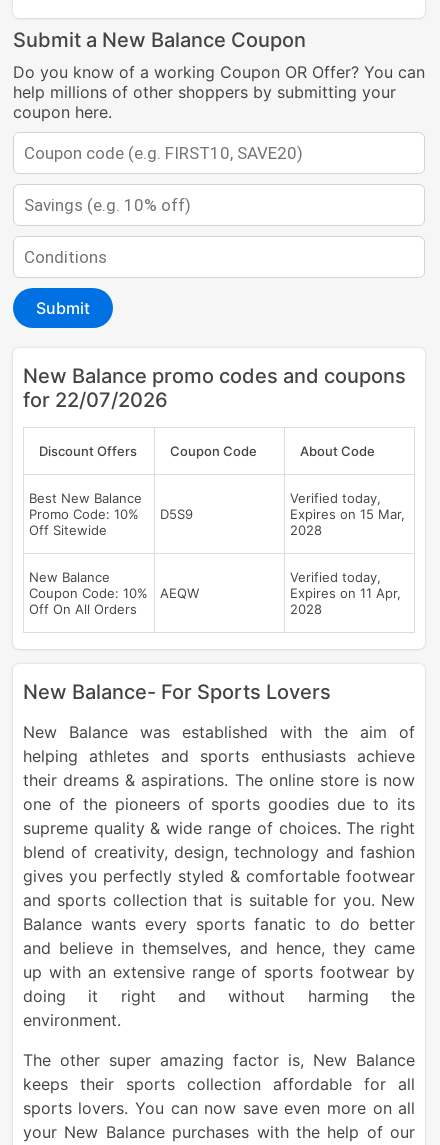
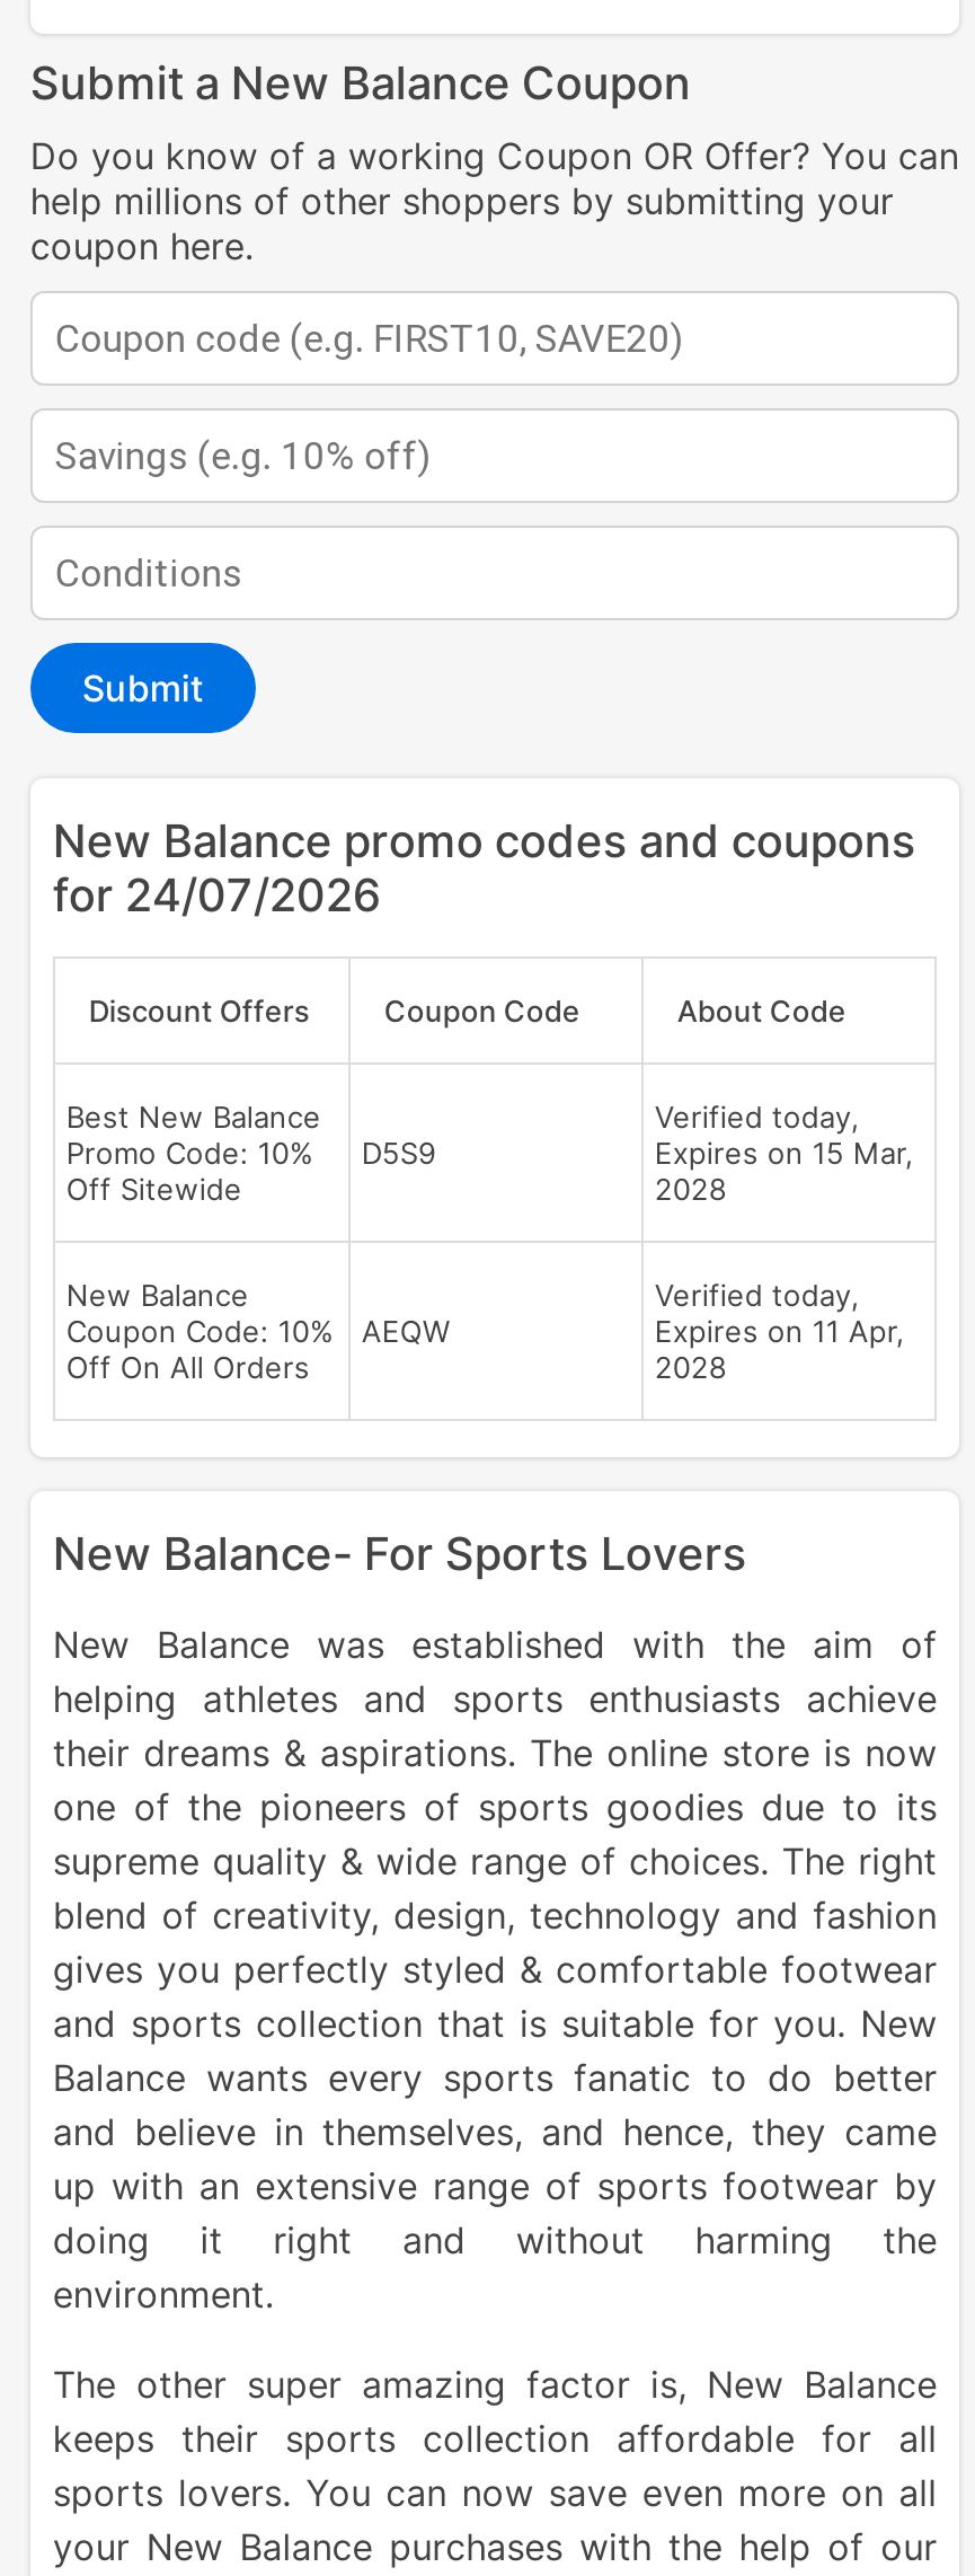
- for 22/07/2026
+ for 24/07/2026
